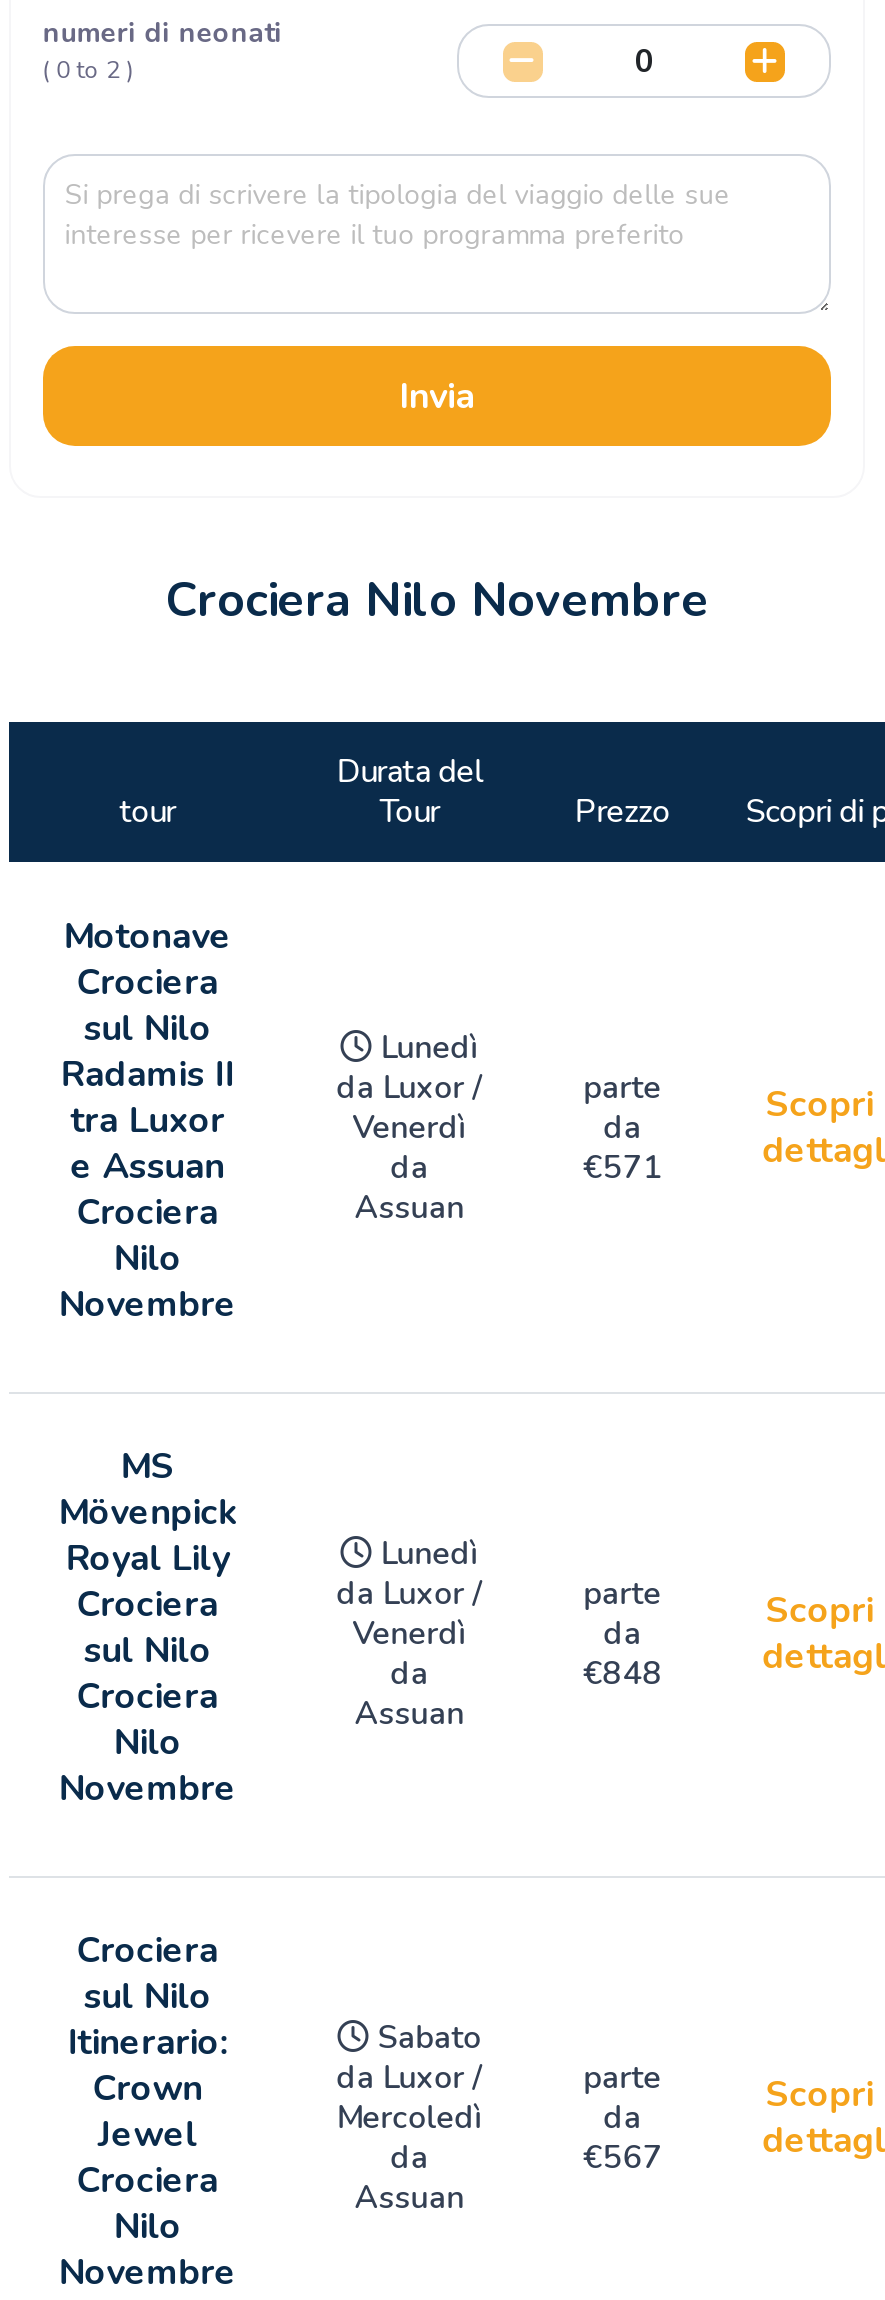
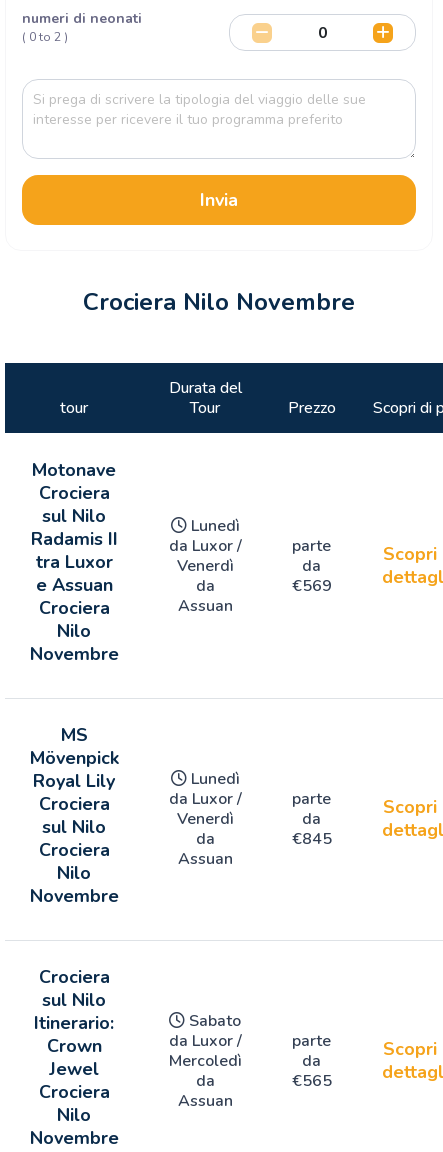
- €571
+ €569

- €848
+ €845

- €567
+ €565
